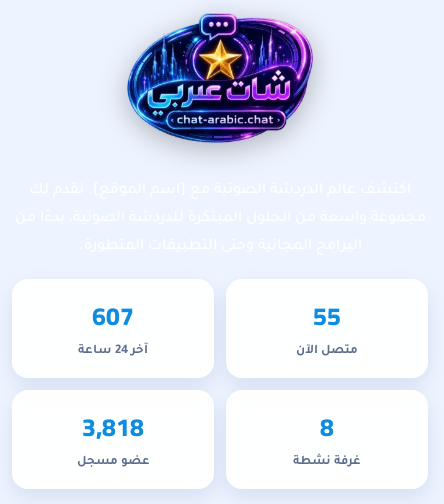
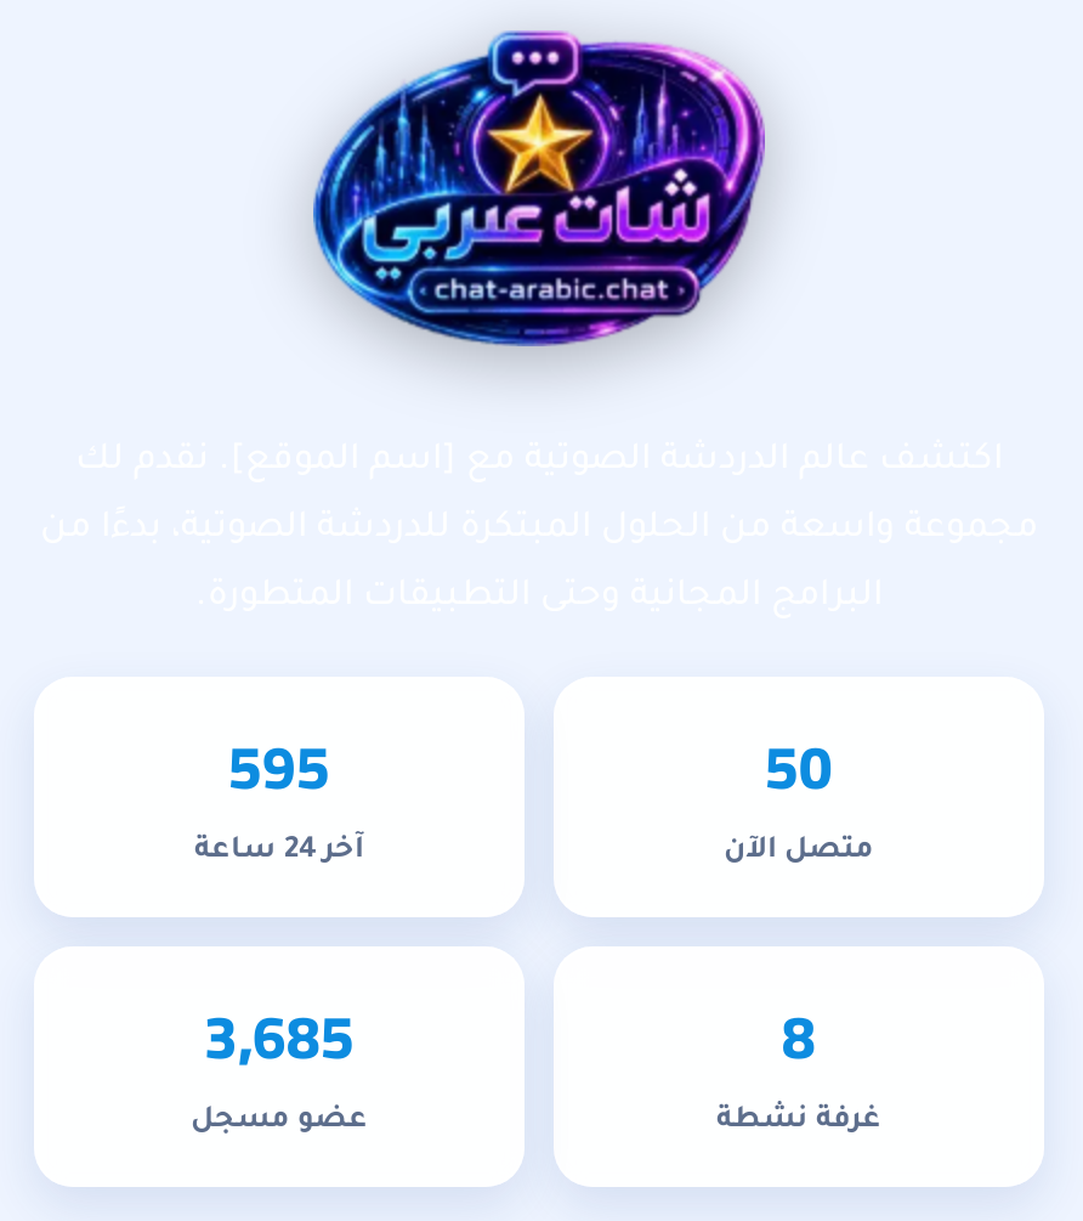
- 607
+ 595

- 55
+ 50

- 3,818
+ 3,685
